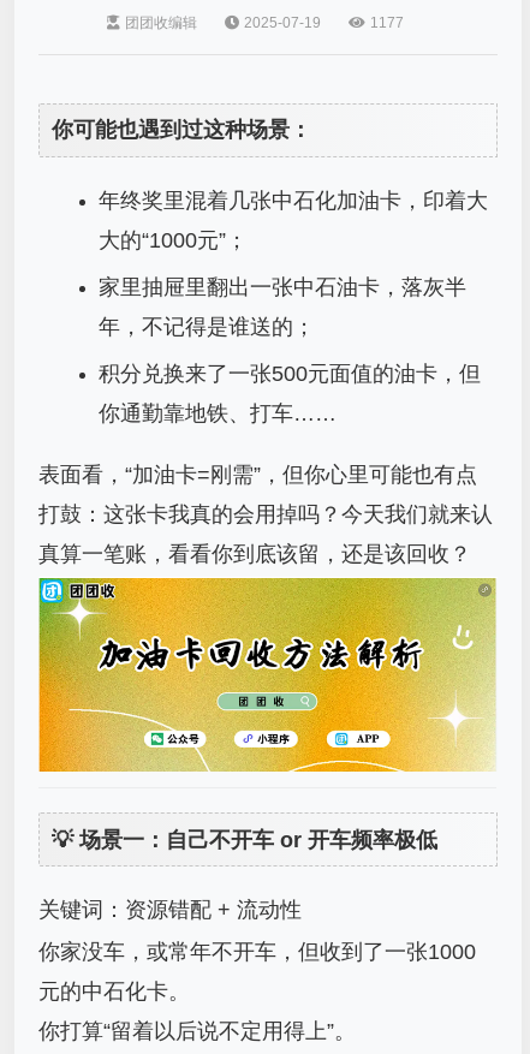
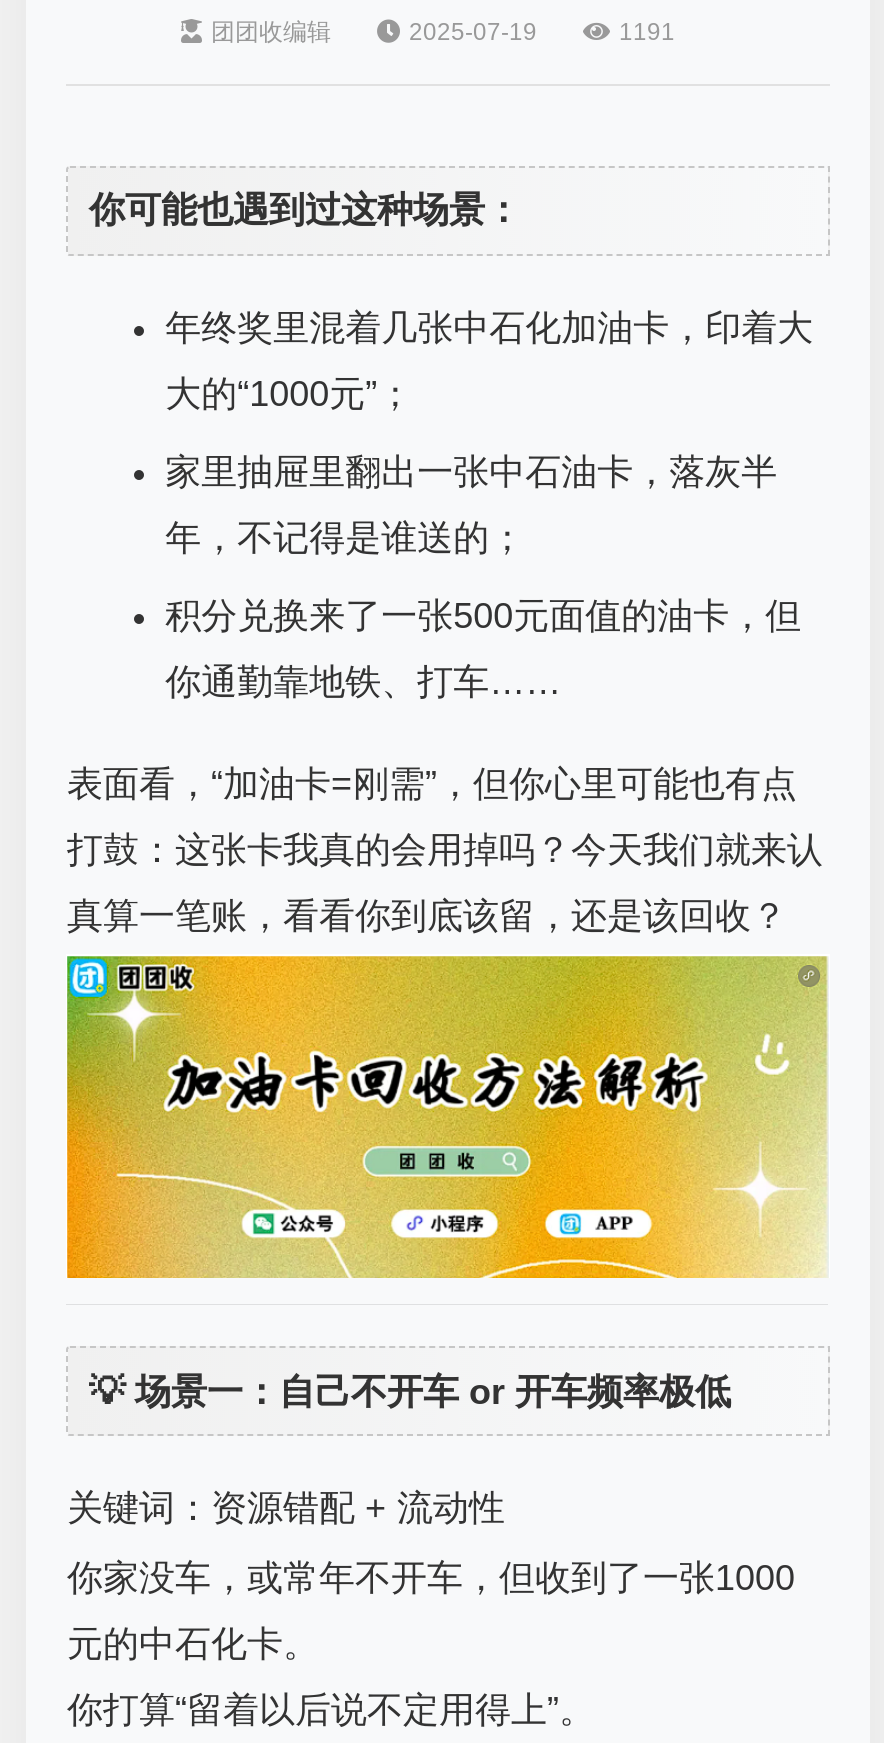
- 1177
+ 1191
